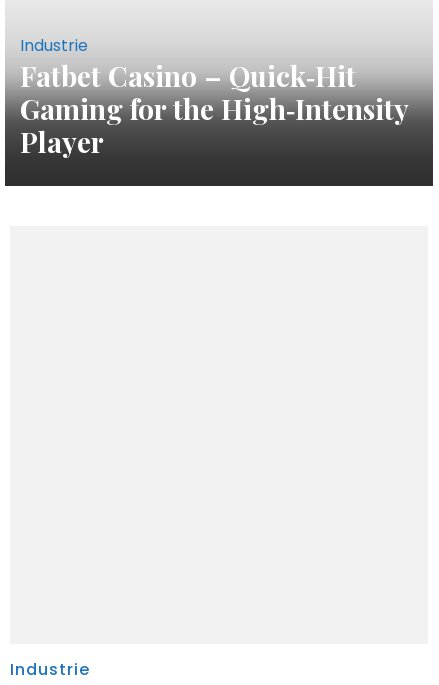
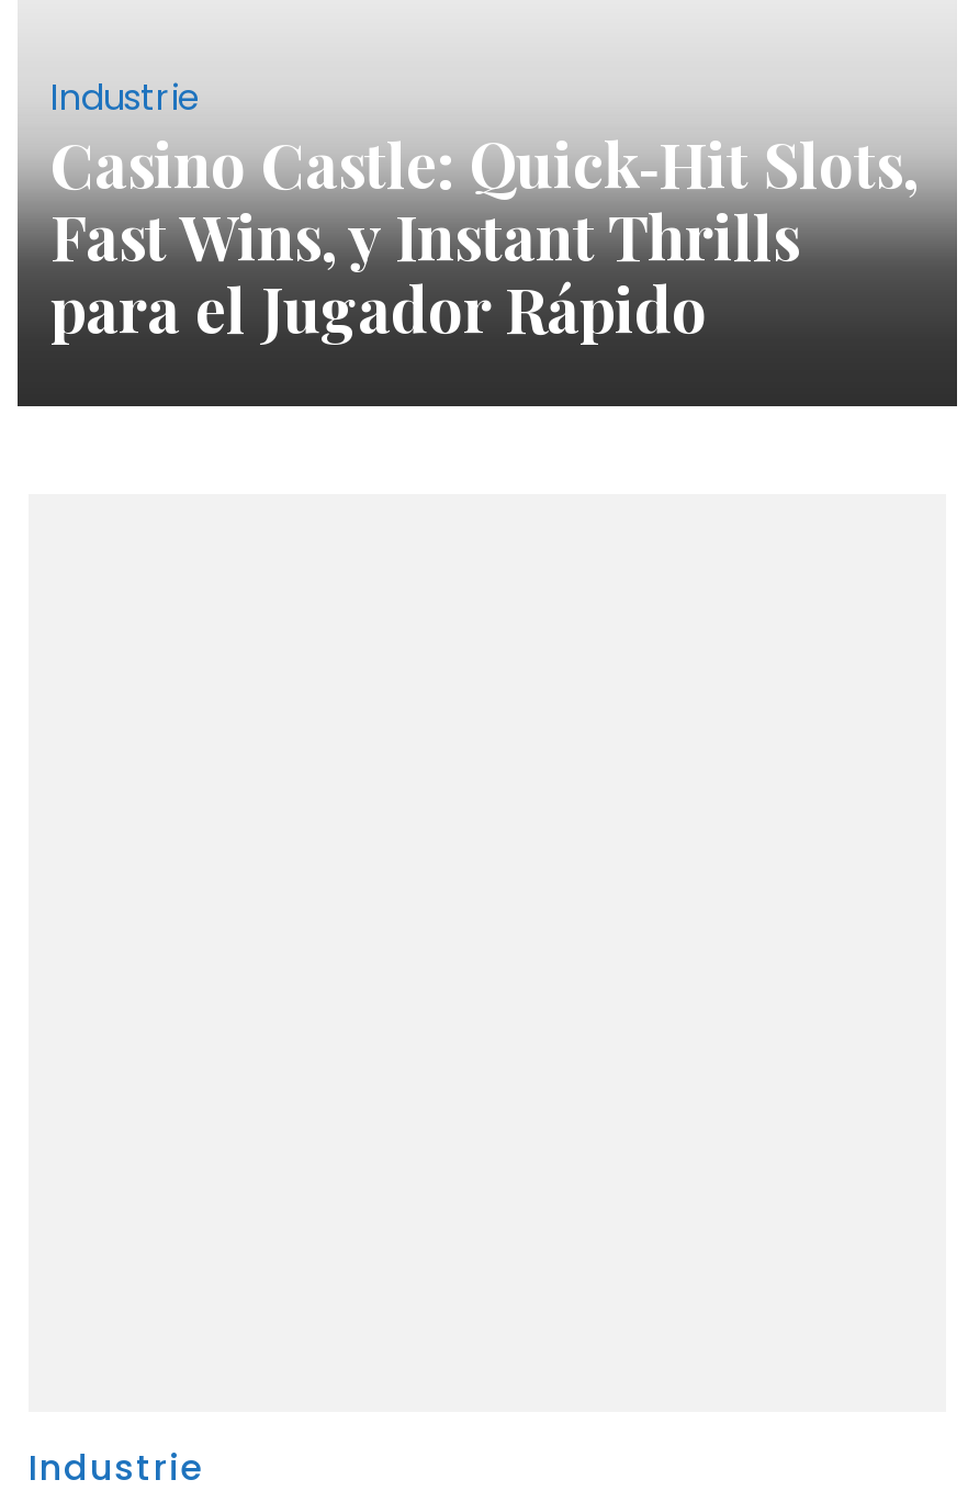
- Fatbet Casino – Quick‑Hit
- Gaming for the High‑Intensity
- Player
+ Casino Castle: Quick‑Hit Slots,
+ Fast Wins, y Instant Thrills
+ para el Jugador Rápido
